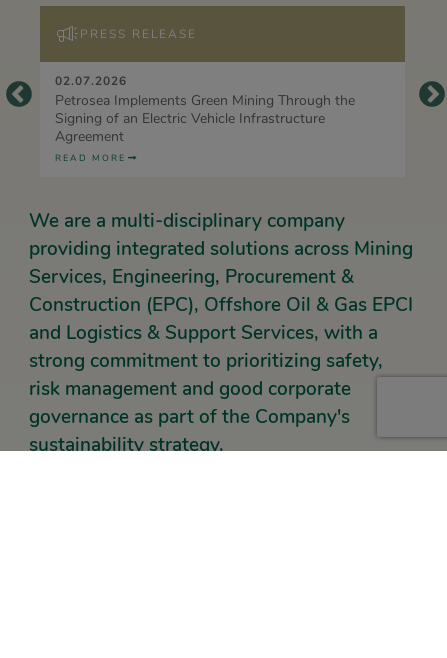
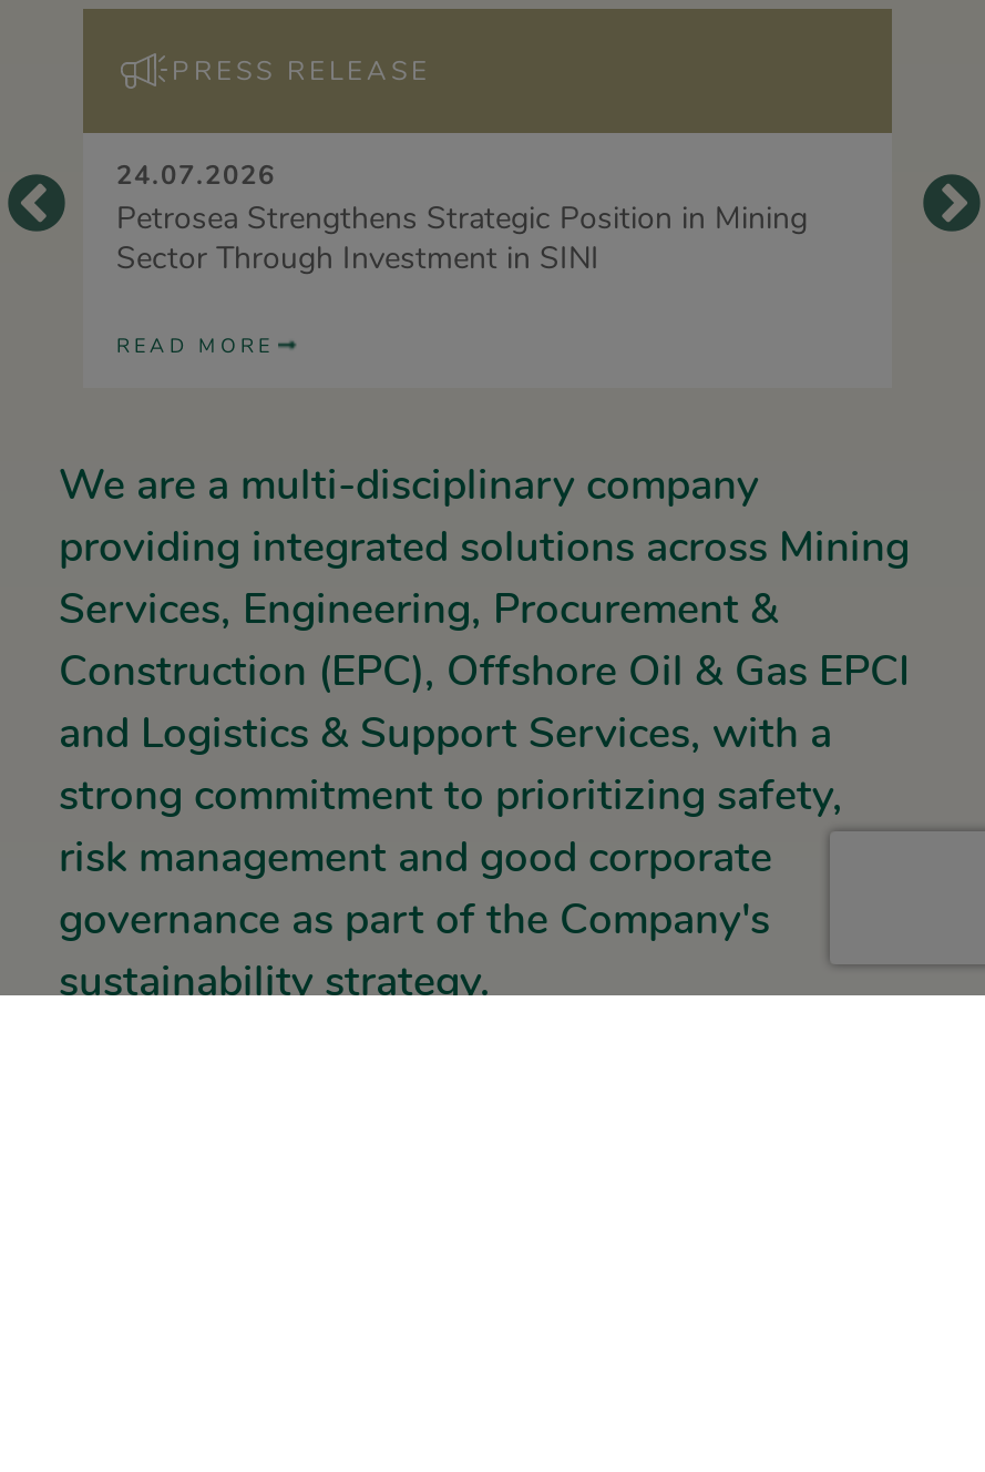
- 02.07.2026
- Petrosea Implements Green Mining Through the
- Signing of an Electric Vehicle Infrastructure
- Agreement
+ 24.07.2026
+ Petrosea Strengthens Strategic Position in Mining
+ Sector Through Investment in SINI
